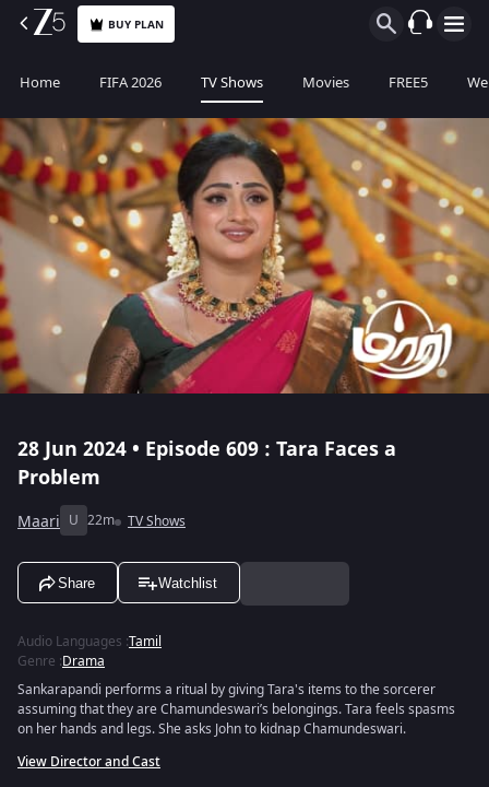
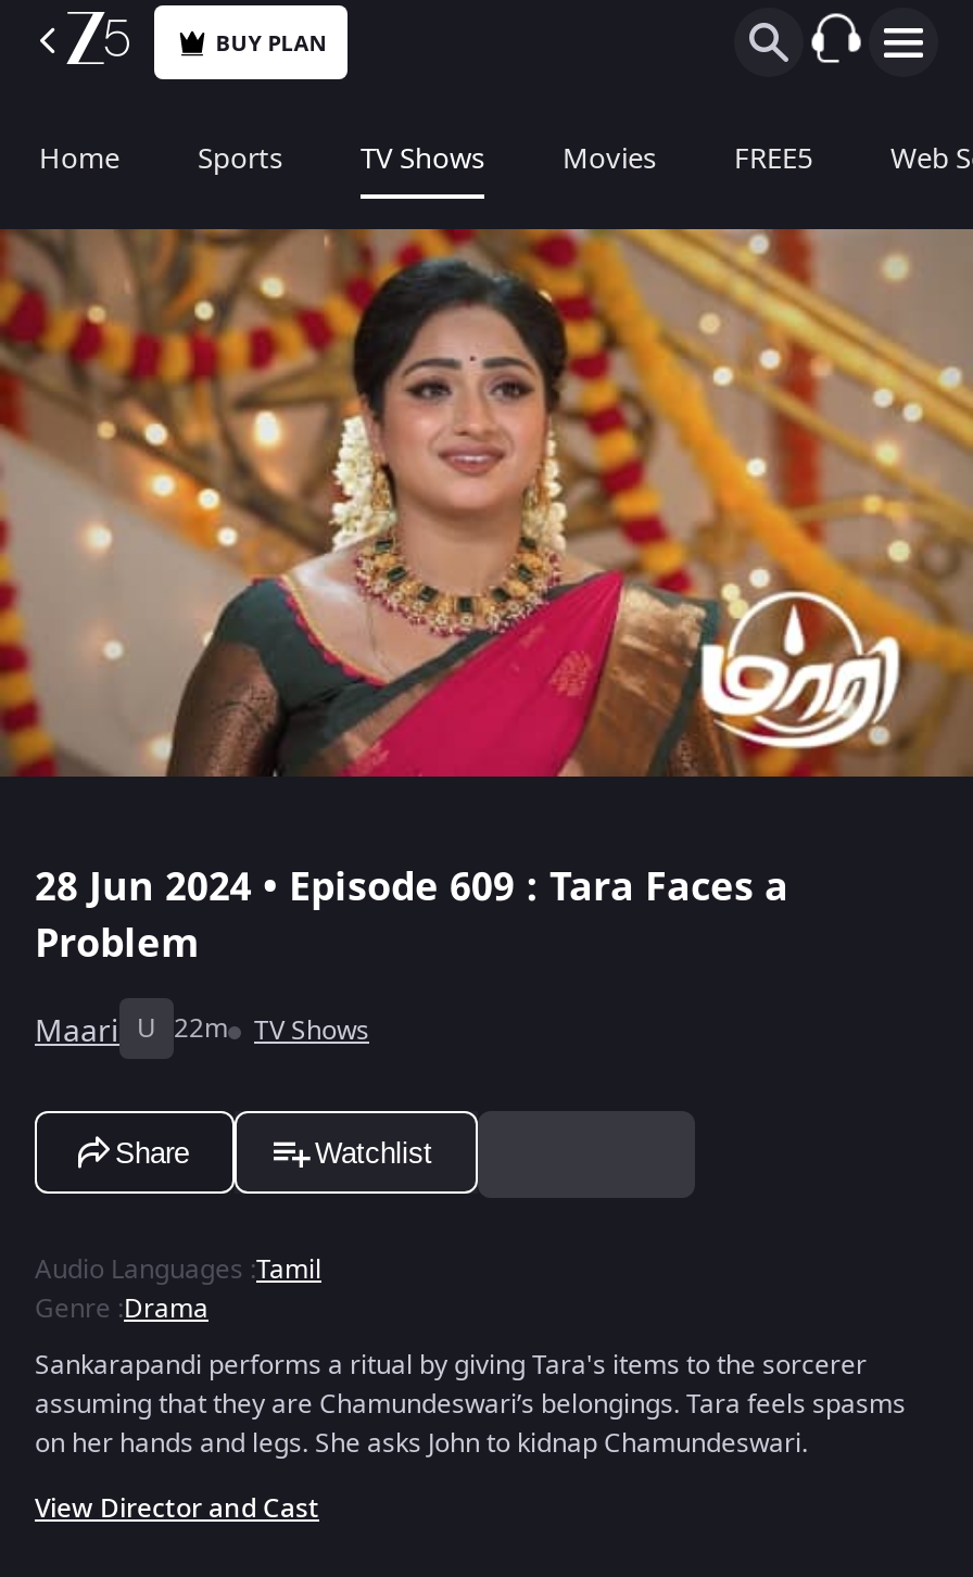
- FIFA 2026
+ Sports
